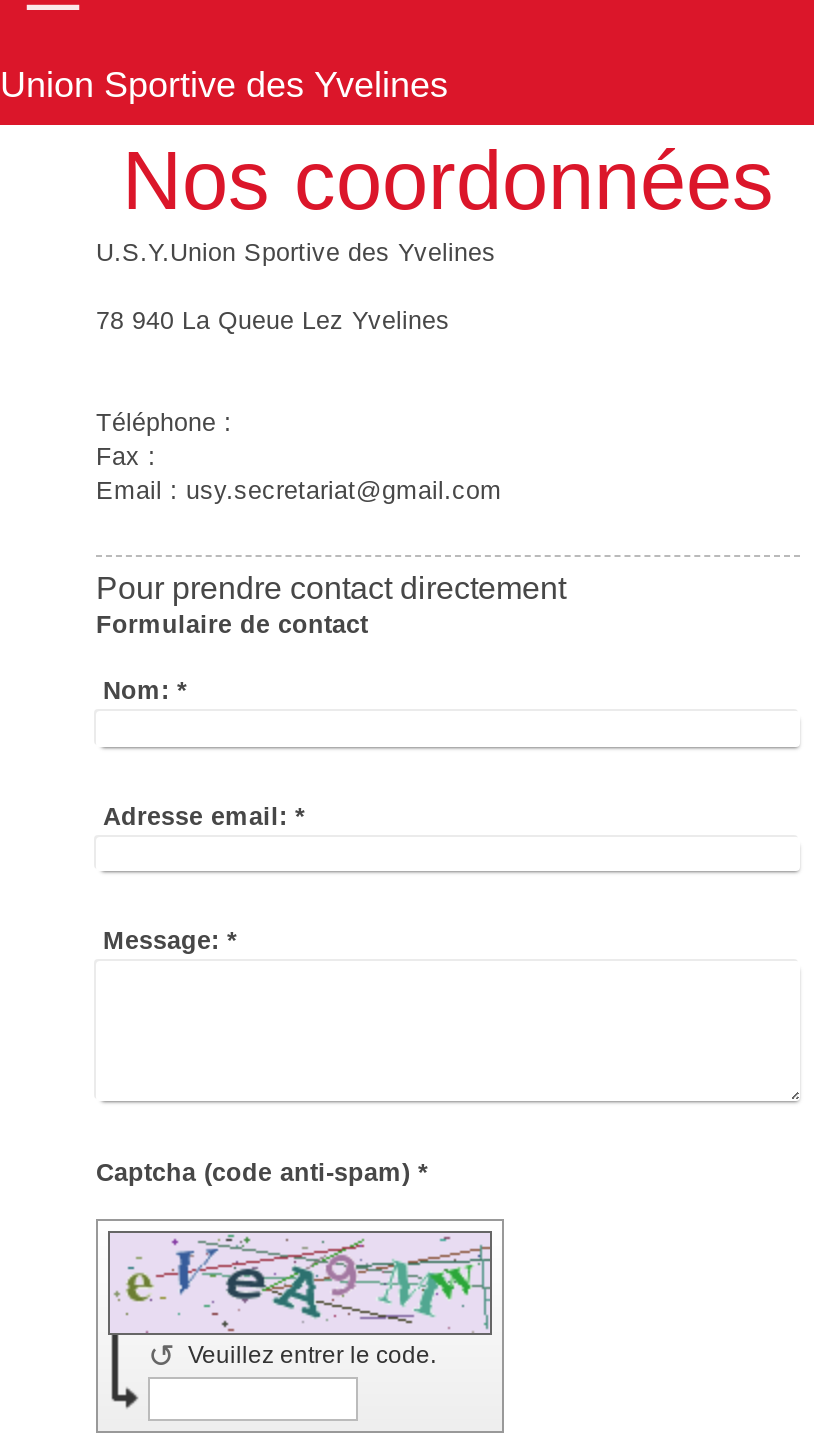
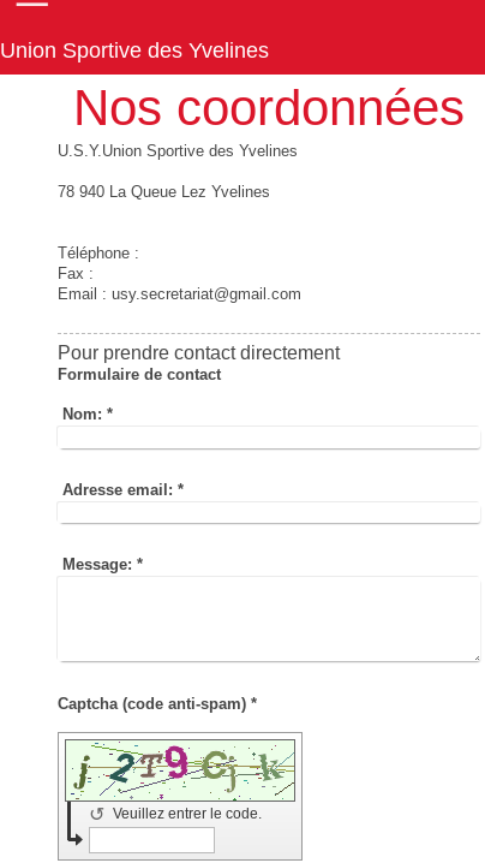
- [image]
+ [image]
